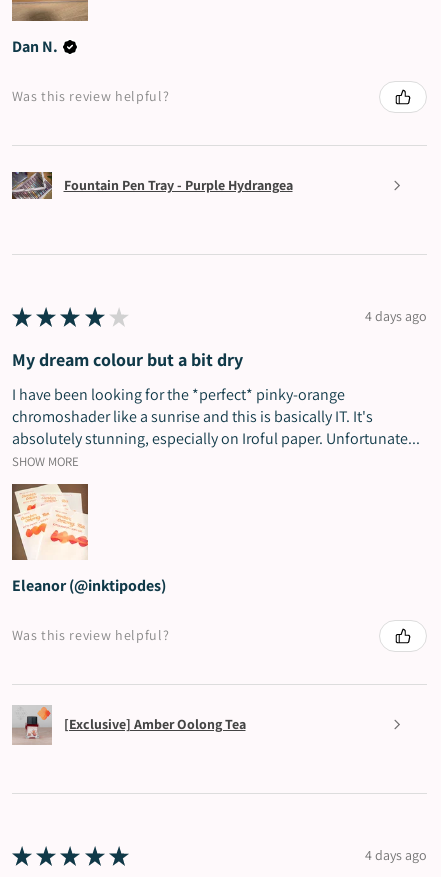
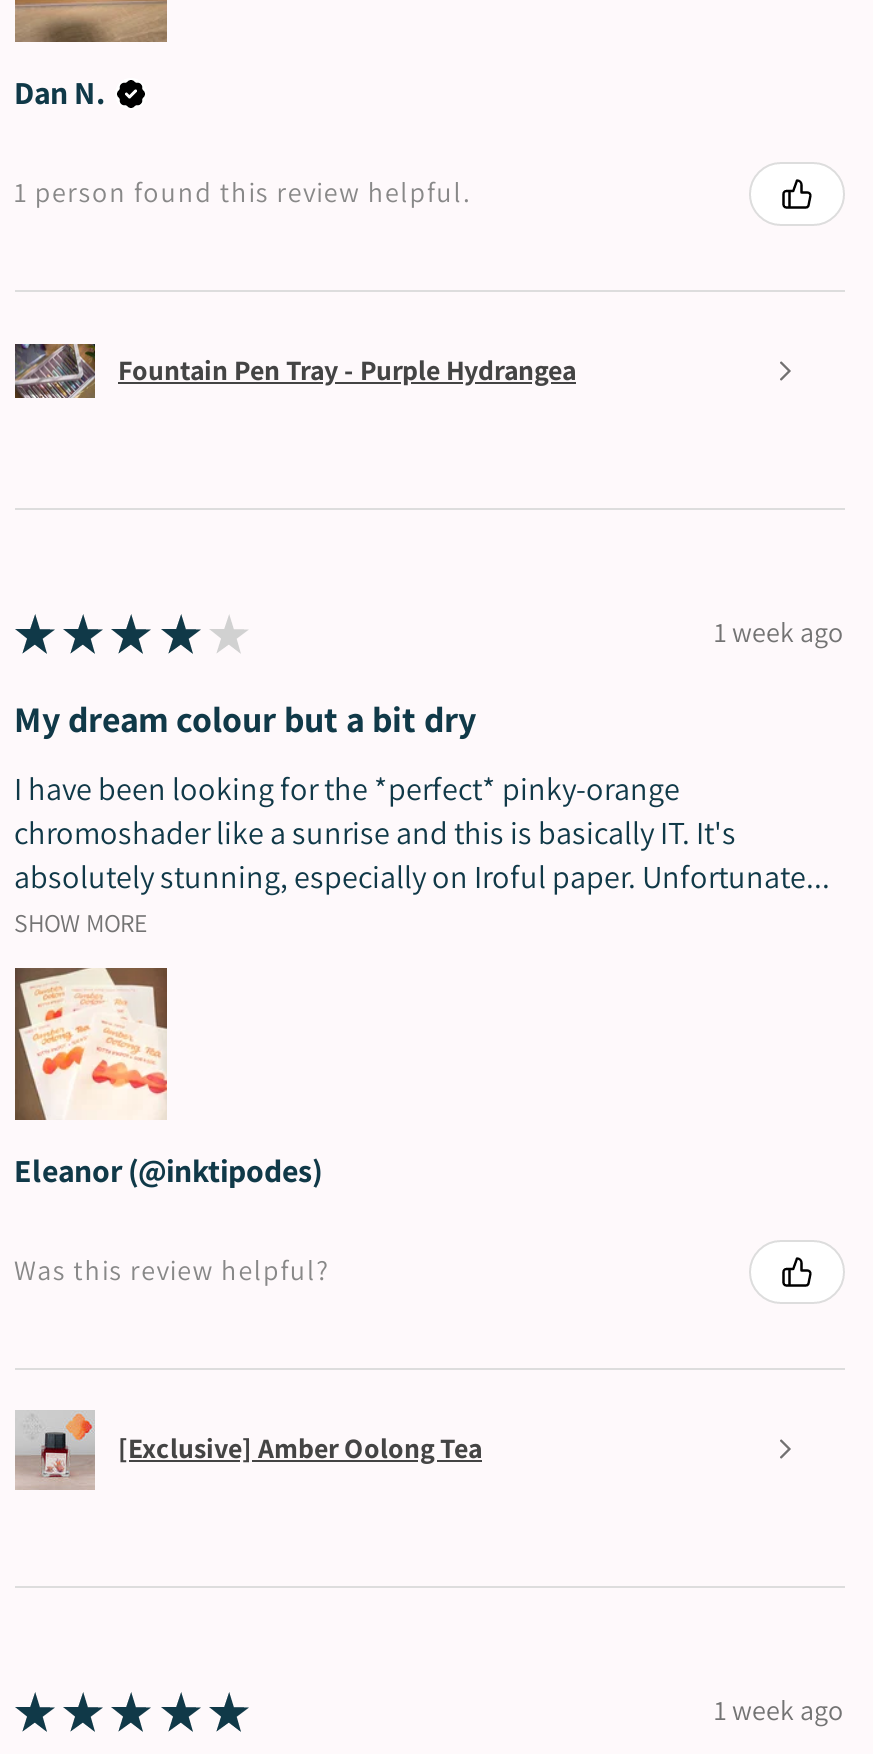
- Was this review helpful?
+ 1 person found this review helpful.

- 4 days ago
+ 1 week ago

- 4 days ago
+ 1 week ago
